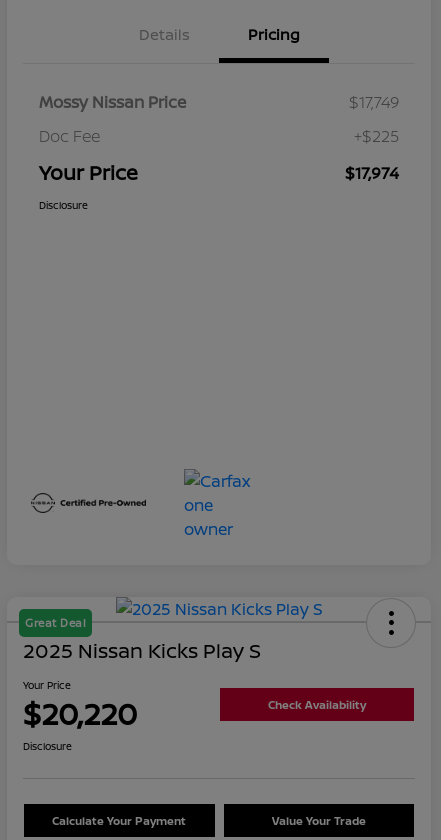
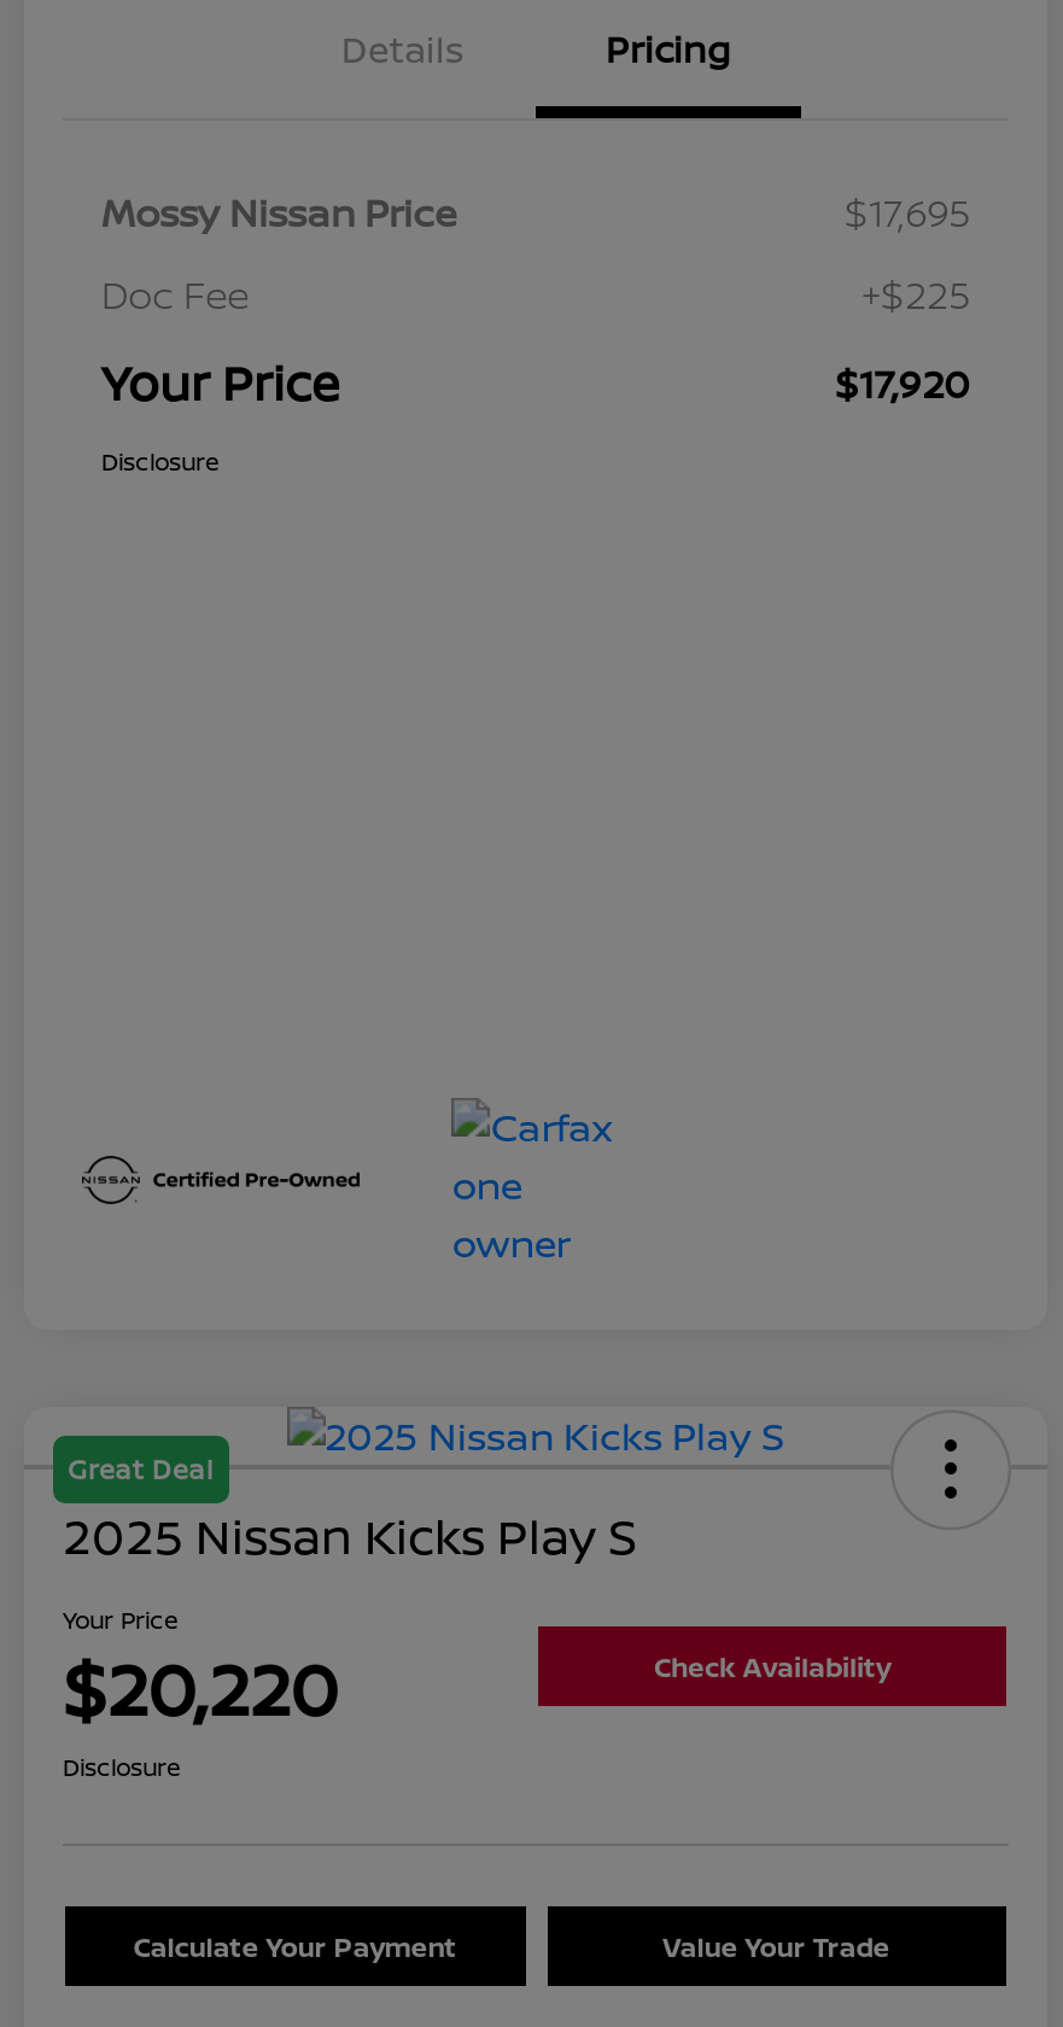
- $17,749
+ $17,695

- $17,974
+ $17,920
